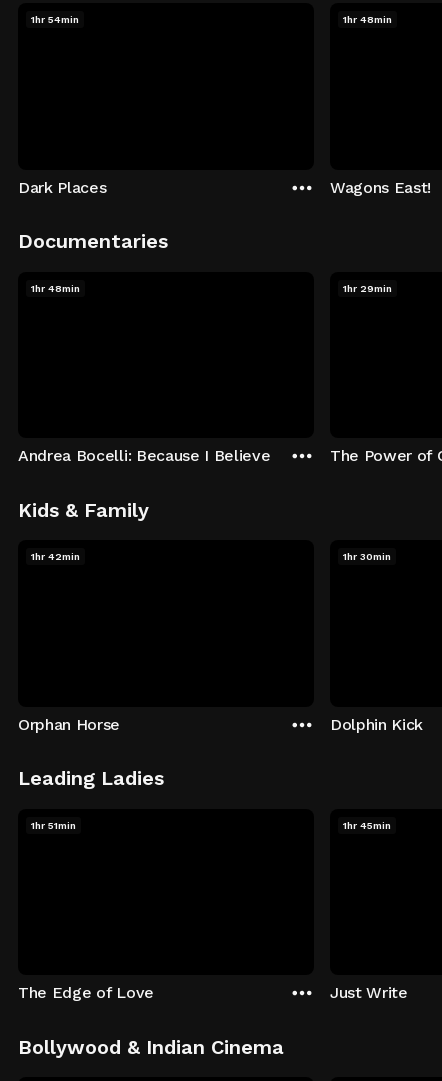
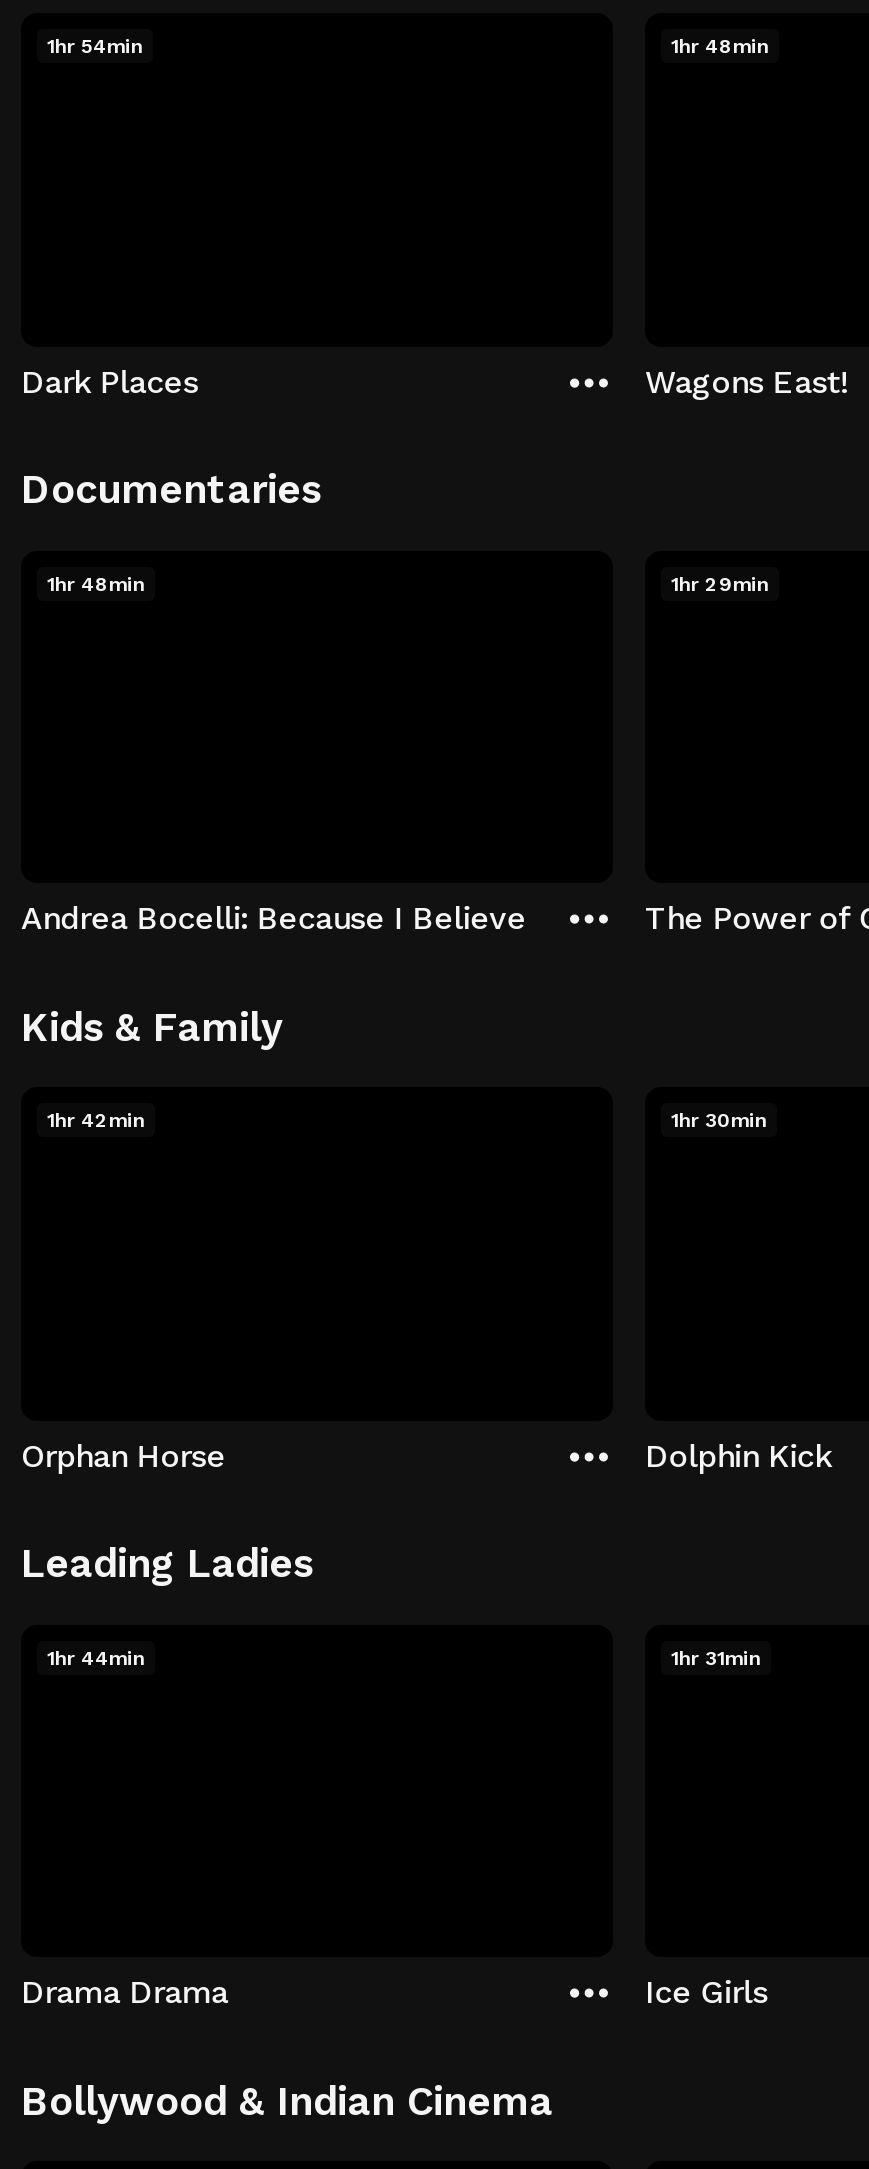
- 1hr 51min
+ 1hr 44min

- 1hr 45min
+ 1hr 31min

- The Edge of Love
+ Drama Drama

- Just Write
+ Ice Girls
